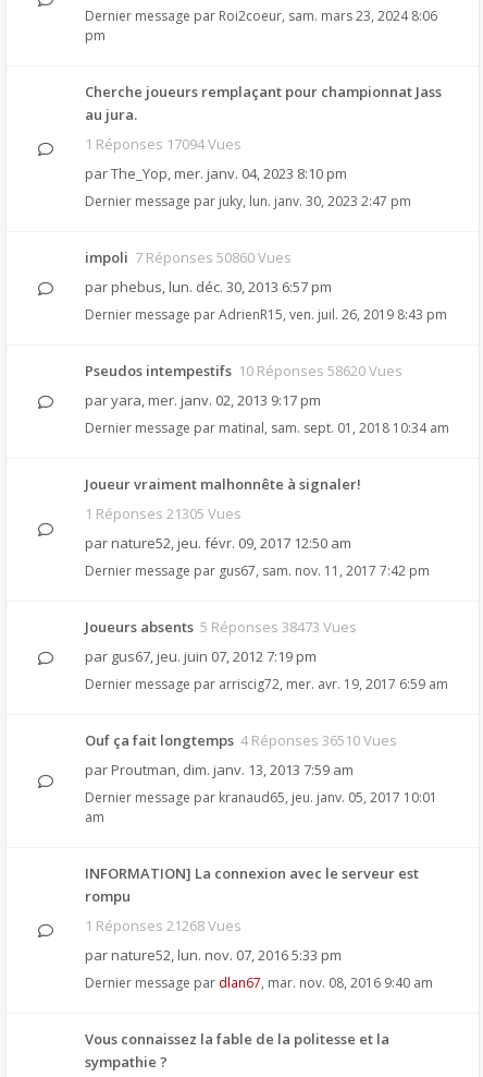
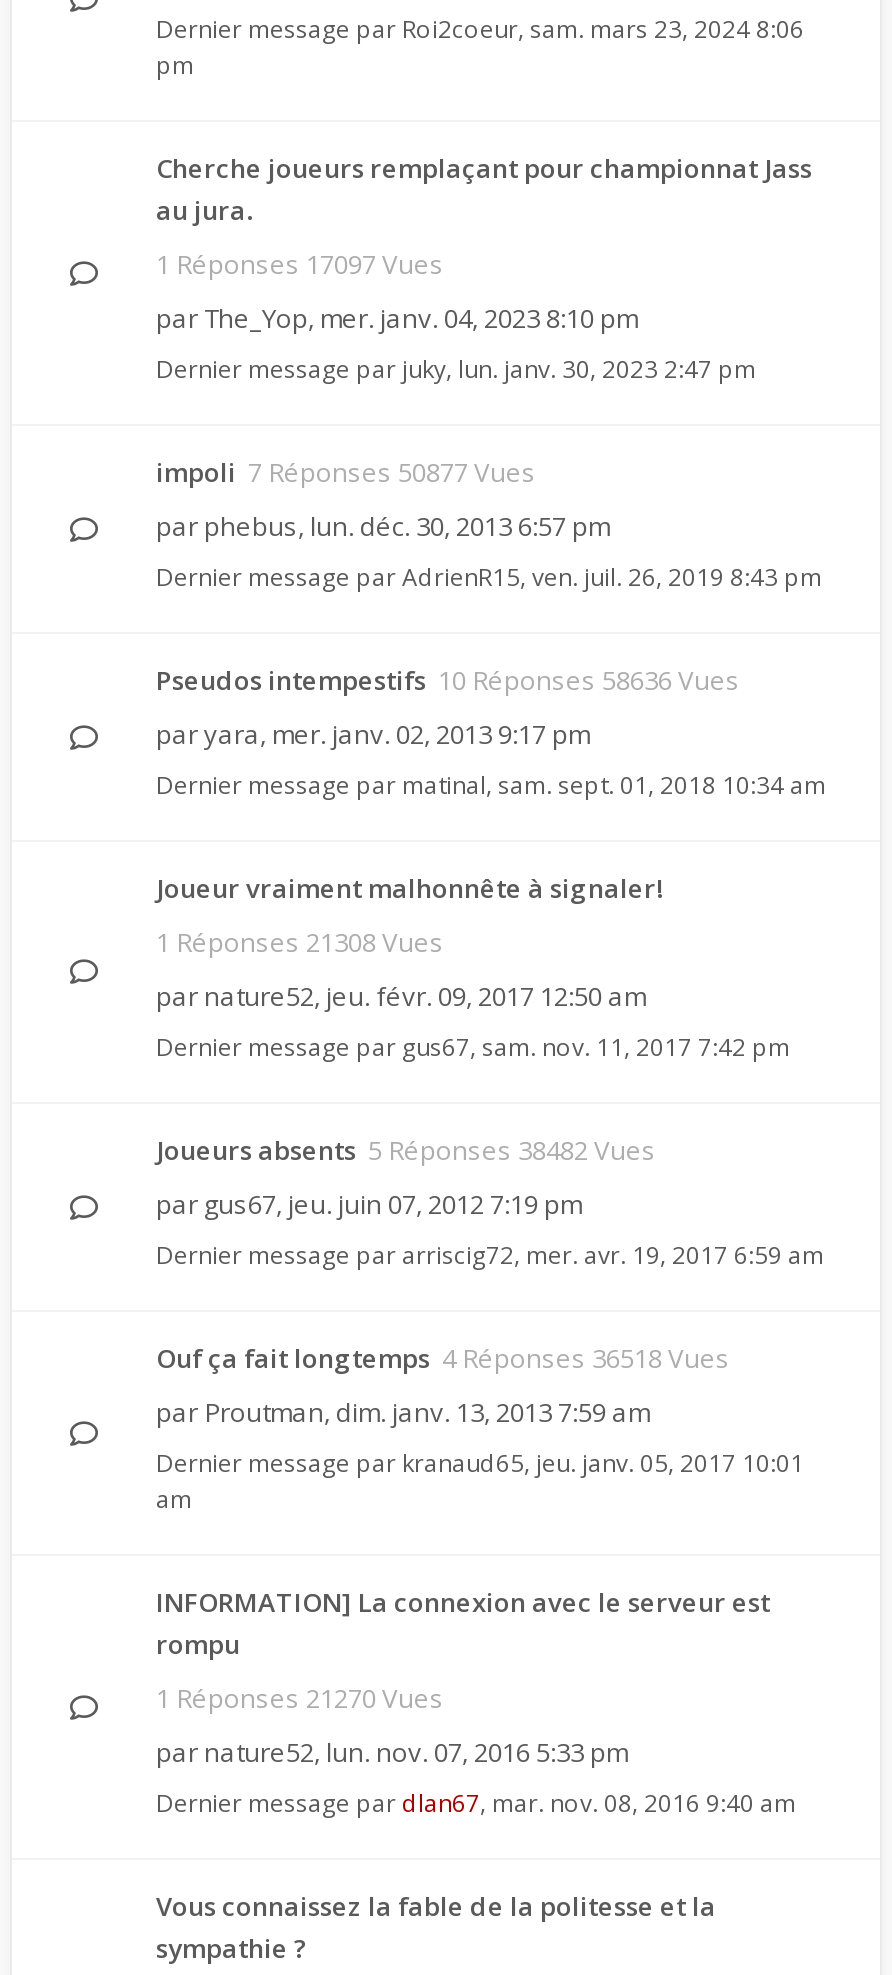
- 1 Réponses 17094 Vues
+ 1 Réponses 17097 Vues

- impoli 7 Réponses 50860 Vues
+ impoli 7 Réponses 50877 Vues

- Pseudos intempestifs 10 Réponses 58620 Vues
+ Pseudos intempestifs 10 Réponses 58636 Vues

- 1 Réponses 21305 Vues
+ 1 Réponses 21308 Vues

- Joueurs absents 5 Réponses 38473 Vues
+ Joueurs absents 5 Réponses 38482 Vues

- Ouf ça fait longtemps 4 Réponses 36510 Vues
+ Ouf ça fait longtemps 4 Réponses 36518 Vues

- 1 Réponses 21268 Vues
+ 1 Réponses 21270 Vues
